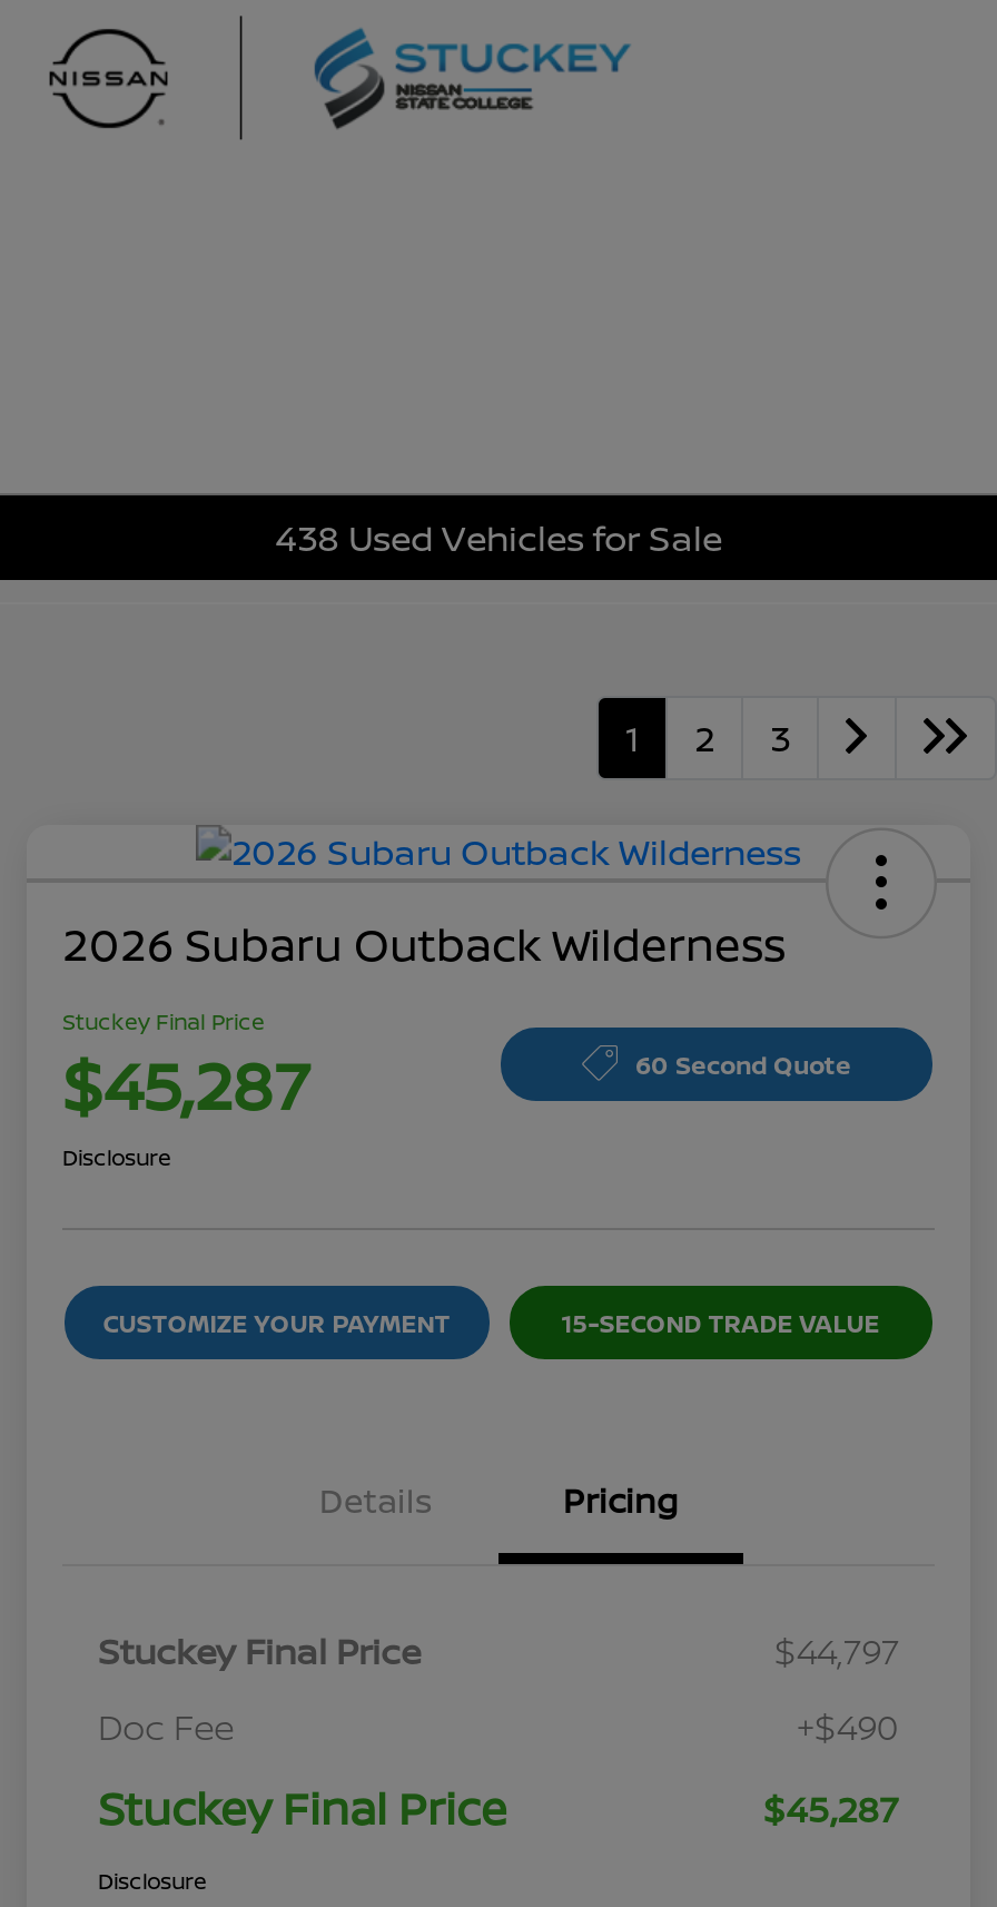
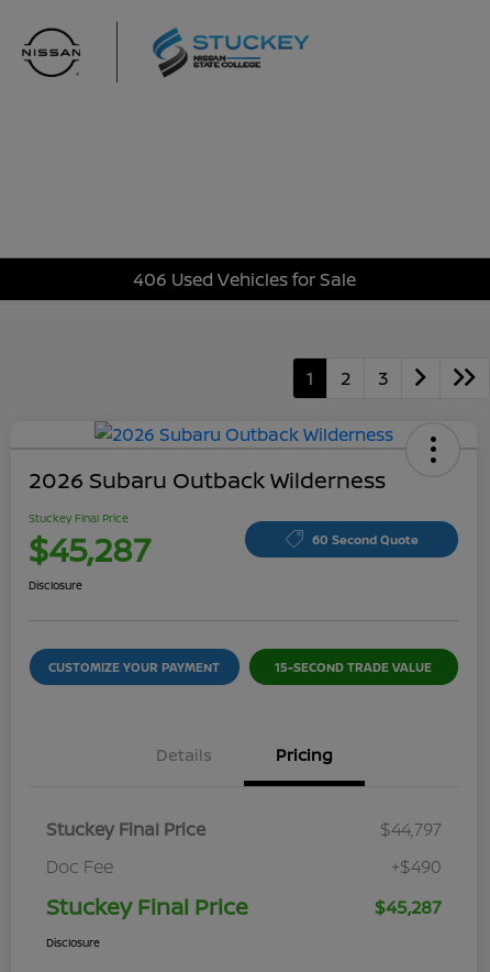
- 438 Used Vehicles for Sale
+ 406 Used Vehicles for Sale
